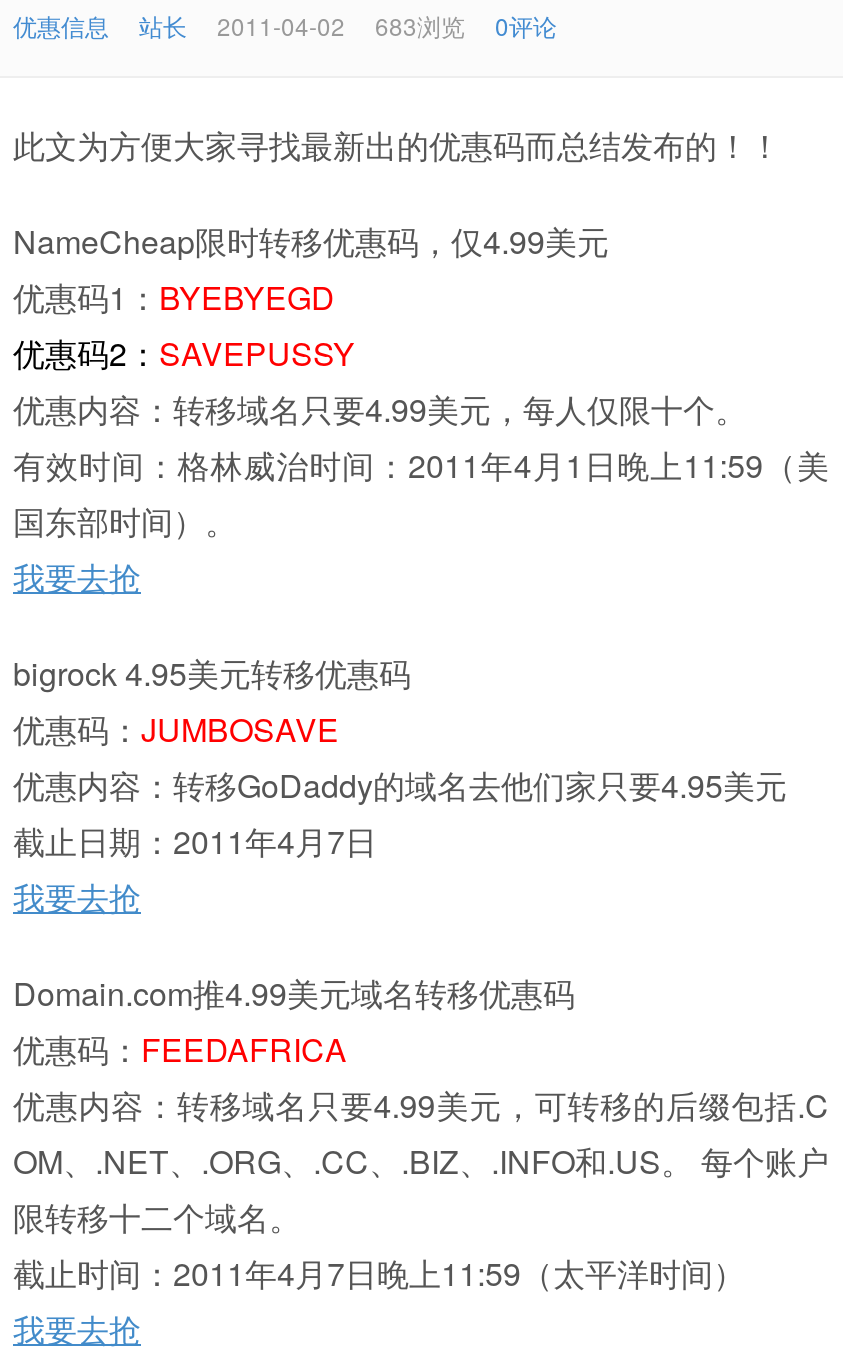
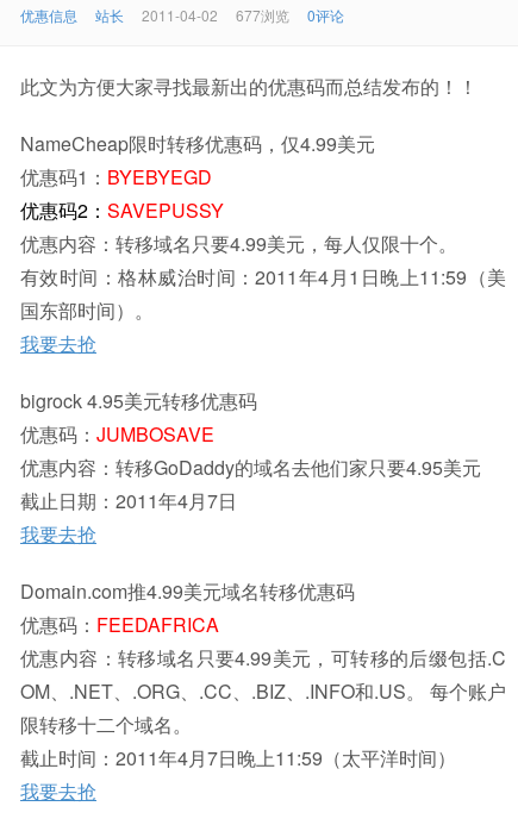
- 优惠信息 站长 2011-04-02 683浏览 0评论
+ 优惠信息 站长 2011-04-02 677浏览 0评论
